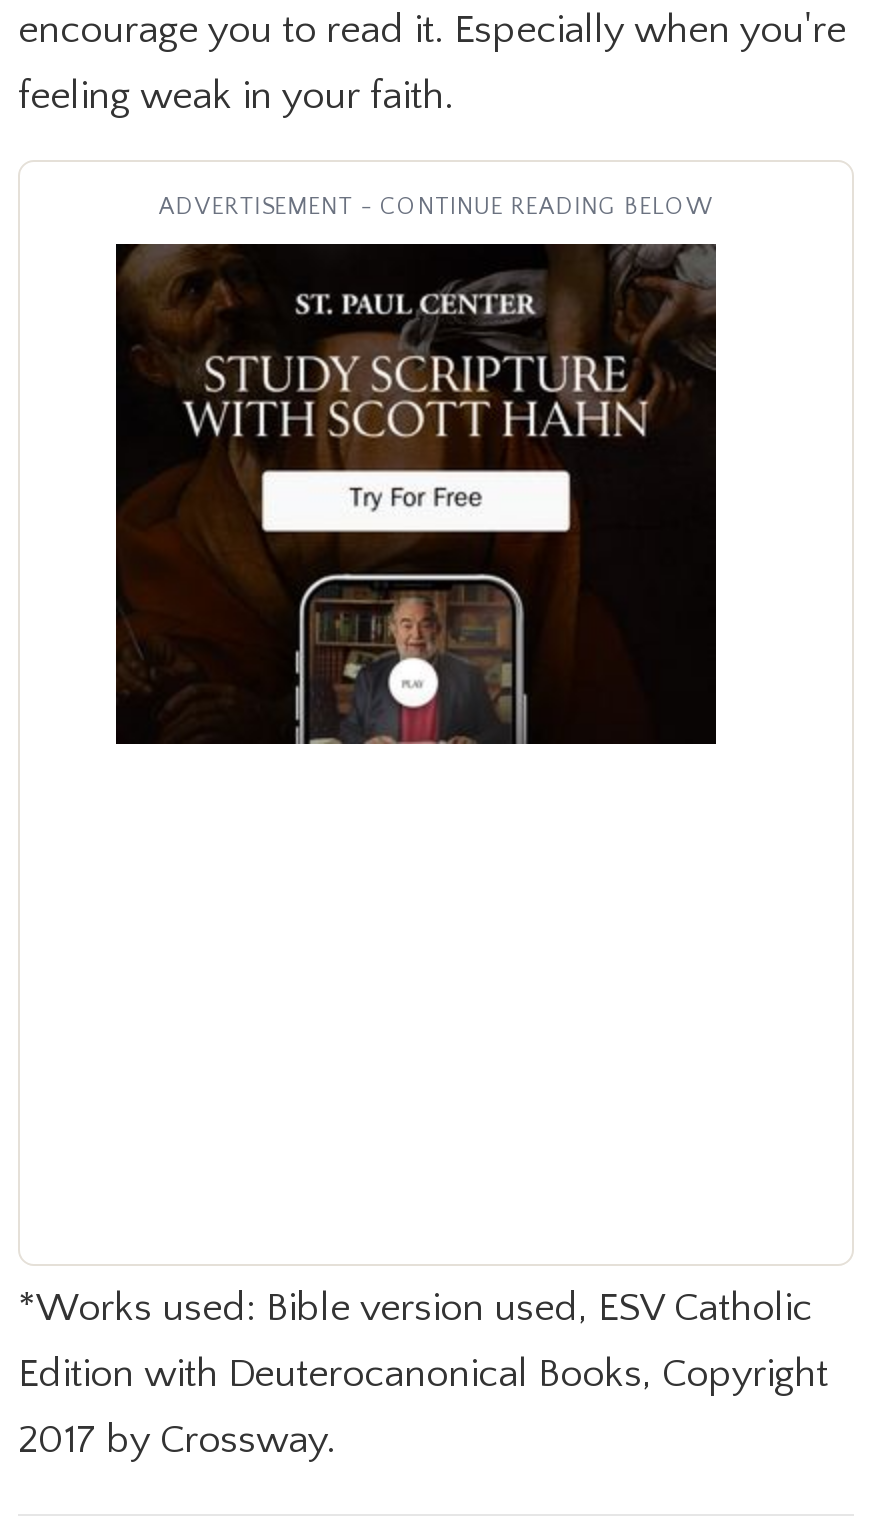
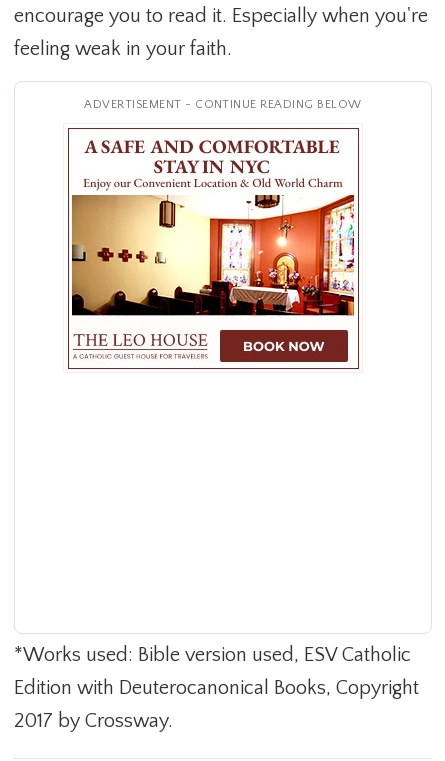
- [image]
+ [image]
